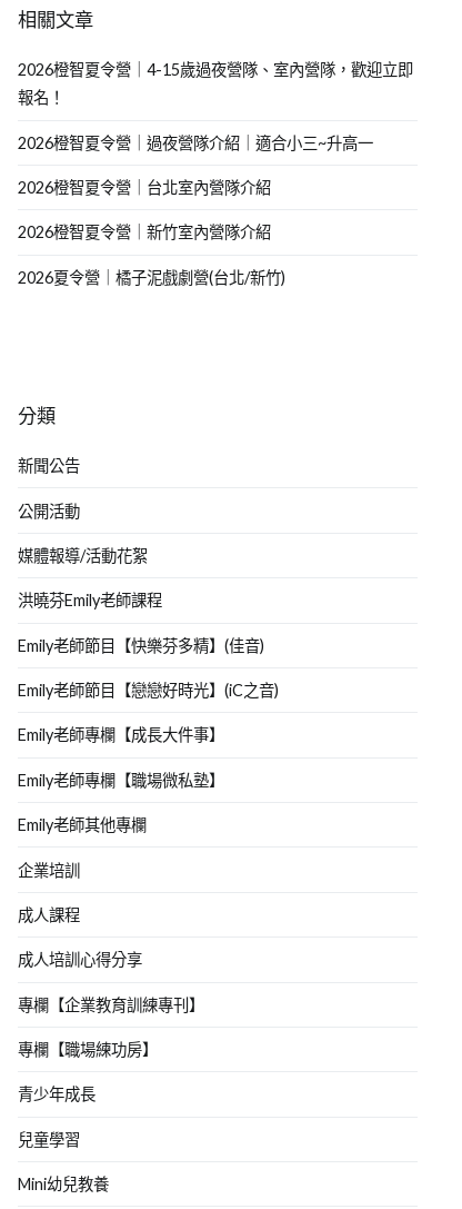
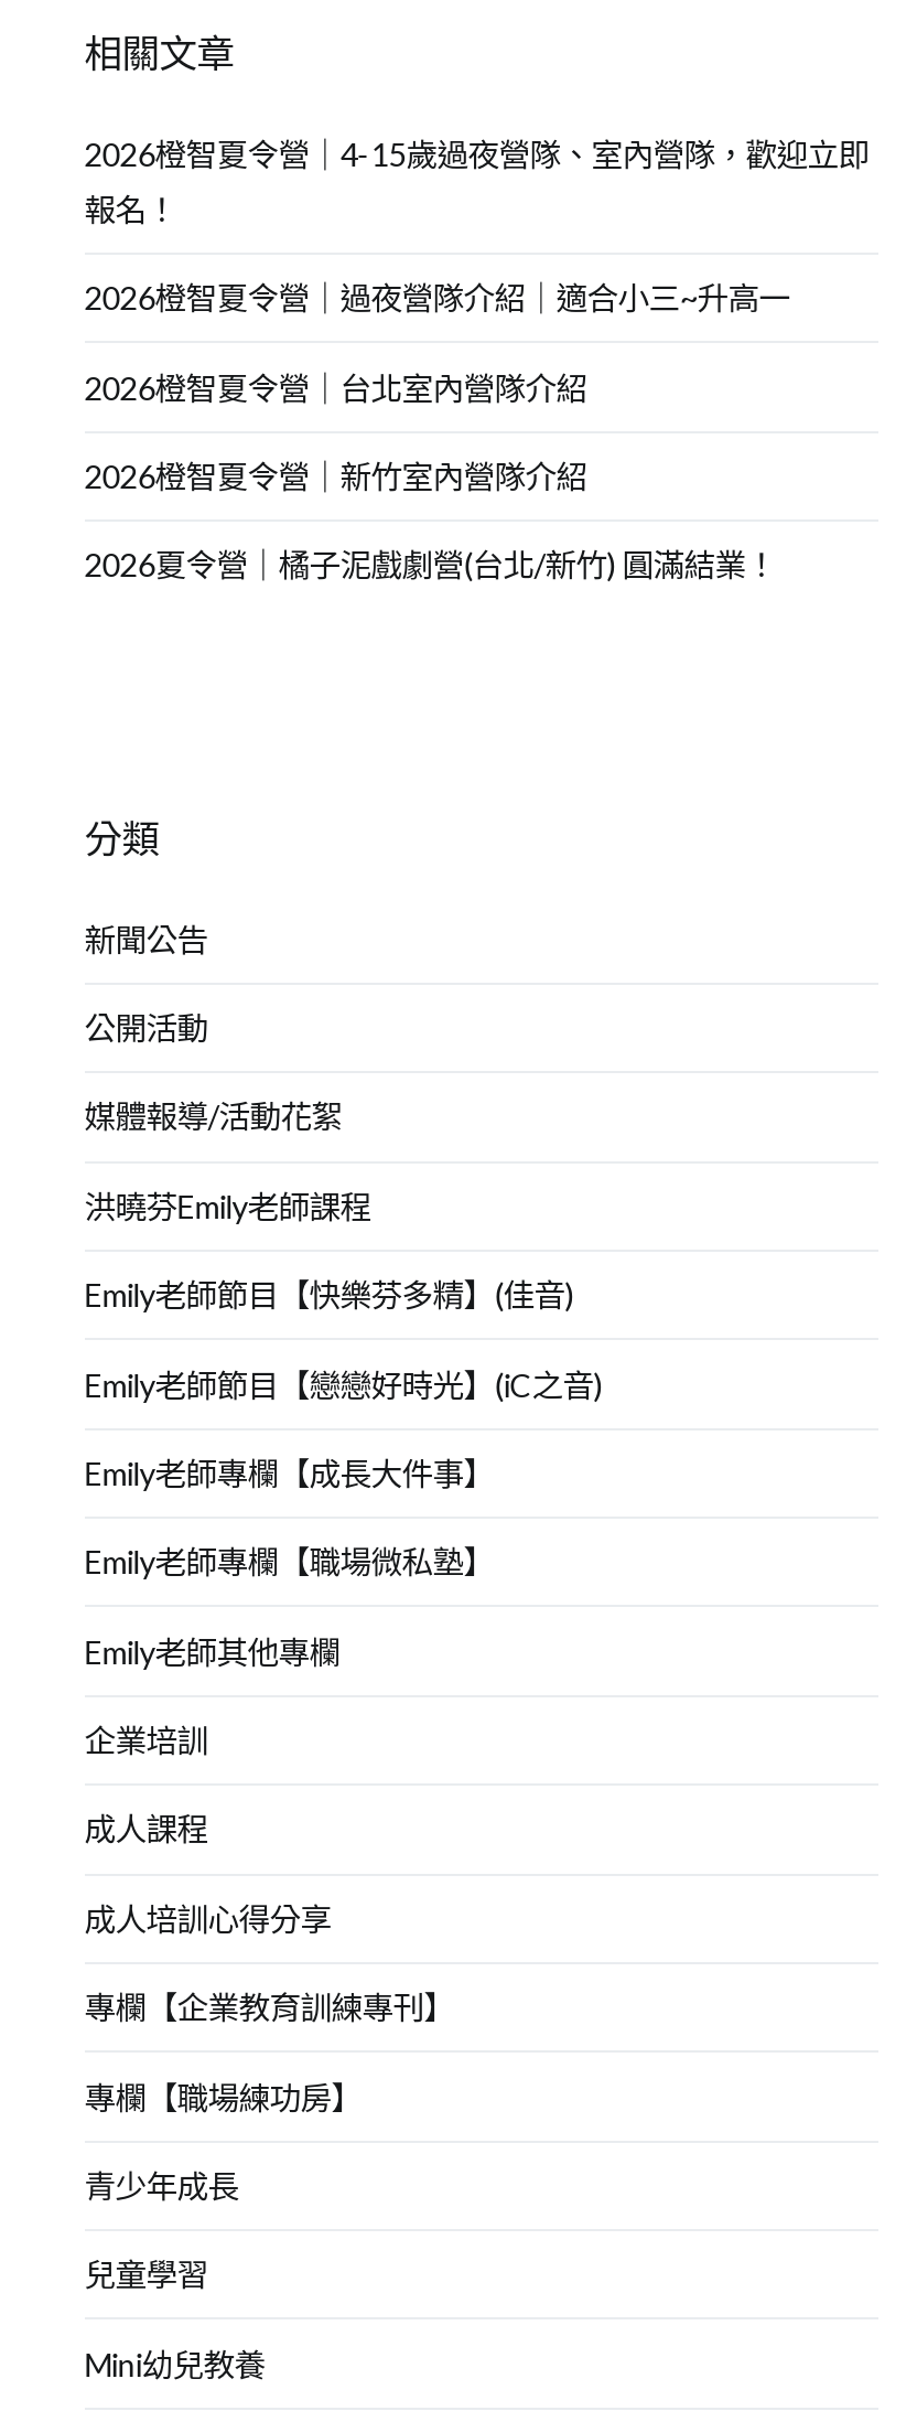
- 2026夏令營｜橘子泥戲劇營(台北/新竹)
+ 2026夏令營｜橘子泥戲劇營(台北/新竹) 圓滿結業！
